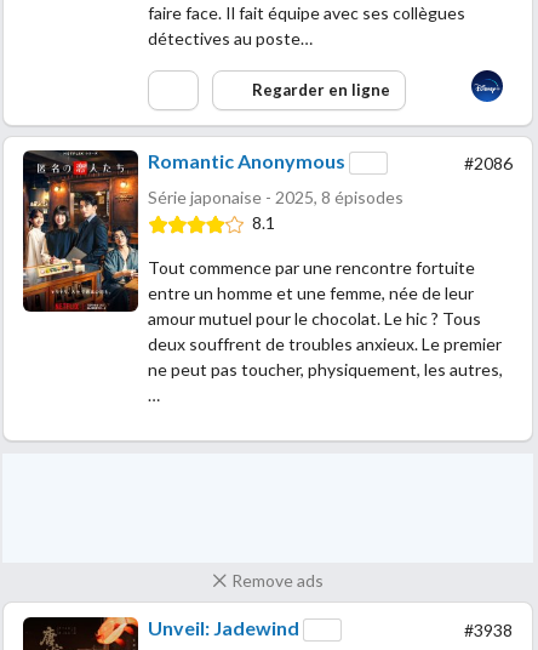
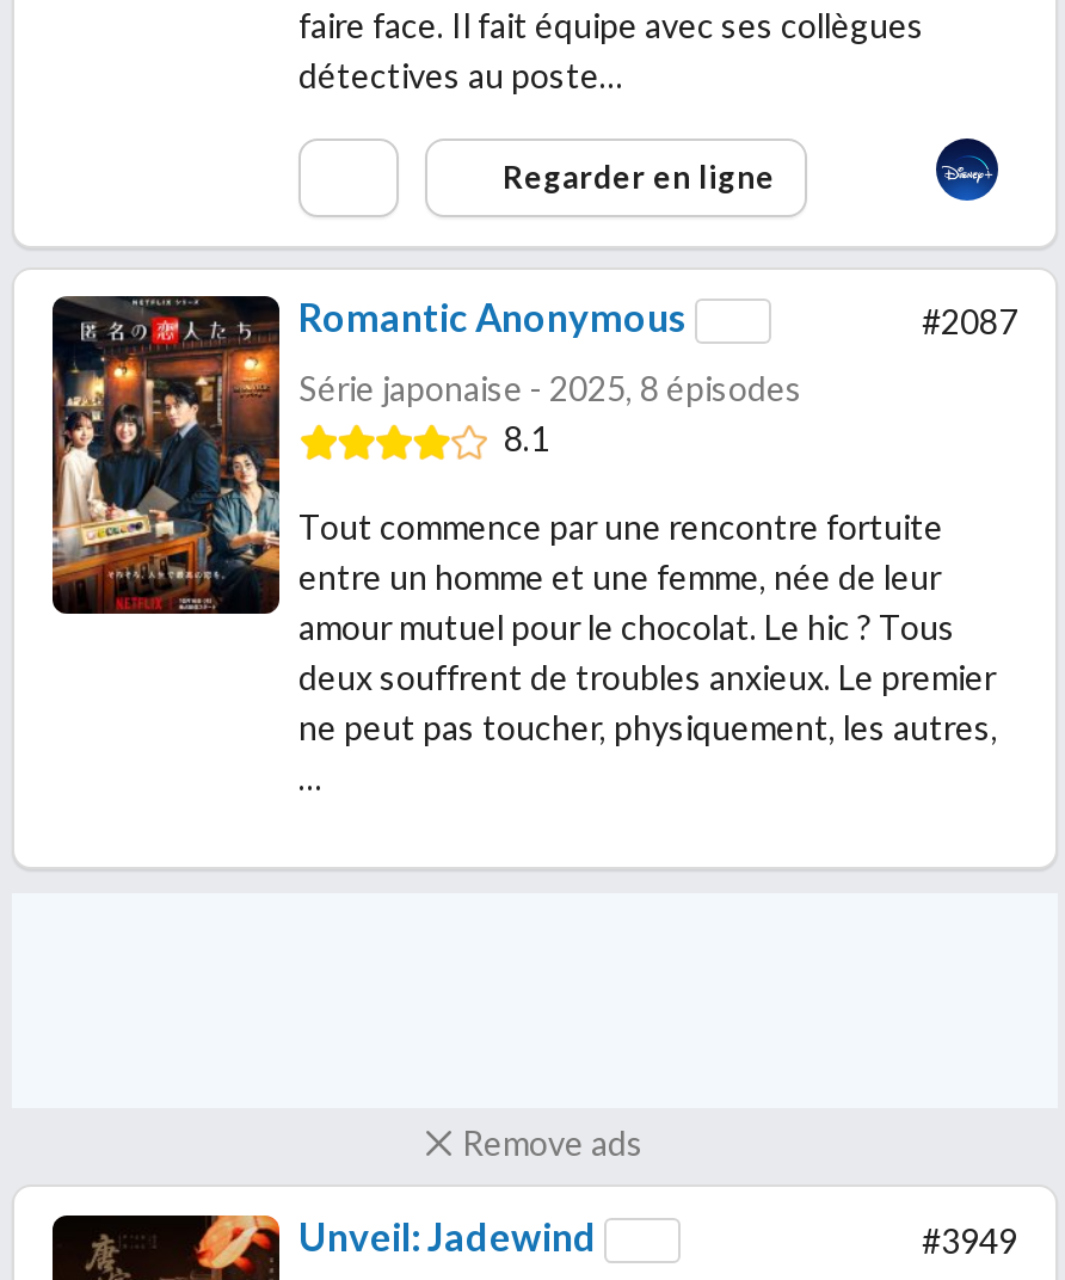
- #2086
+ #2087

- #3938
+ #3949
